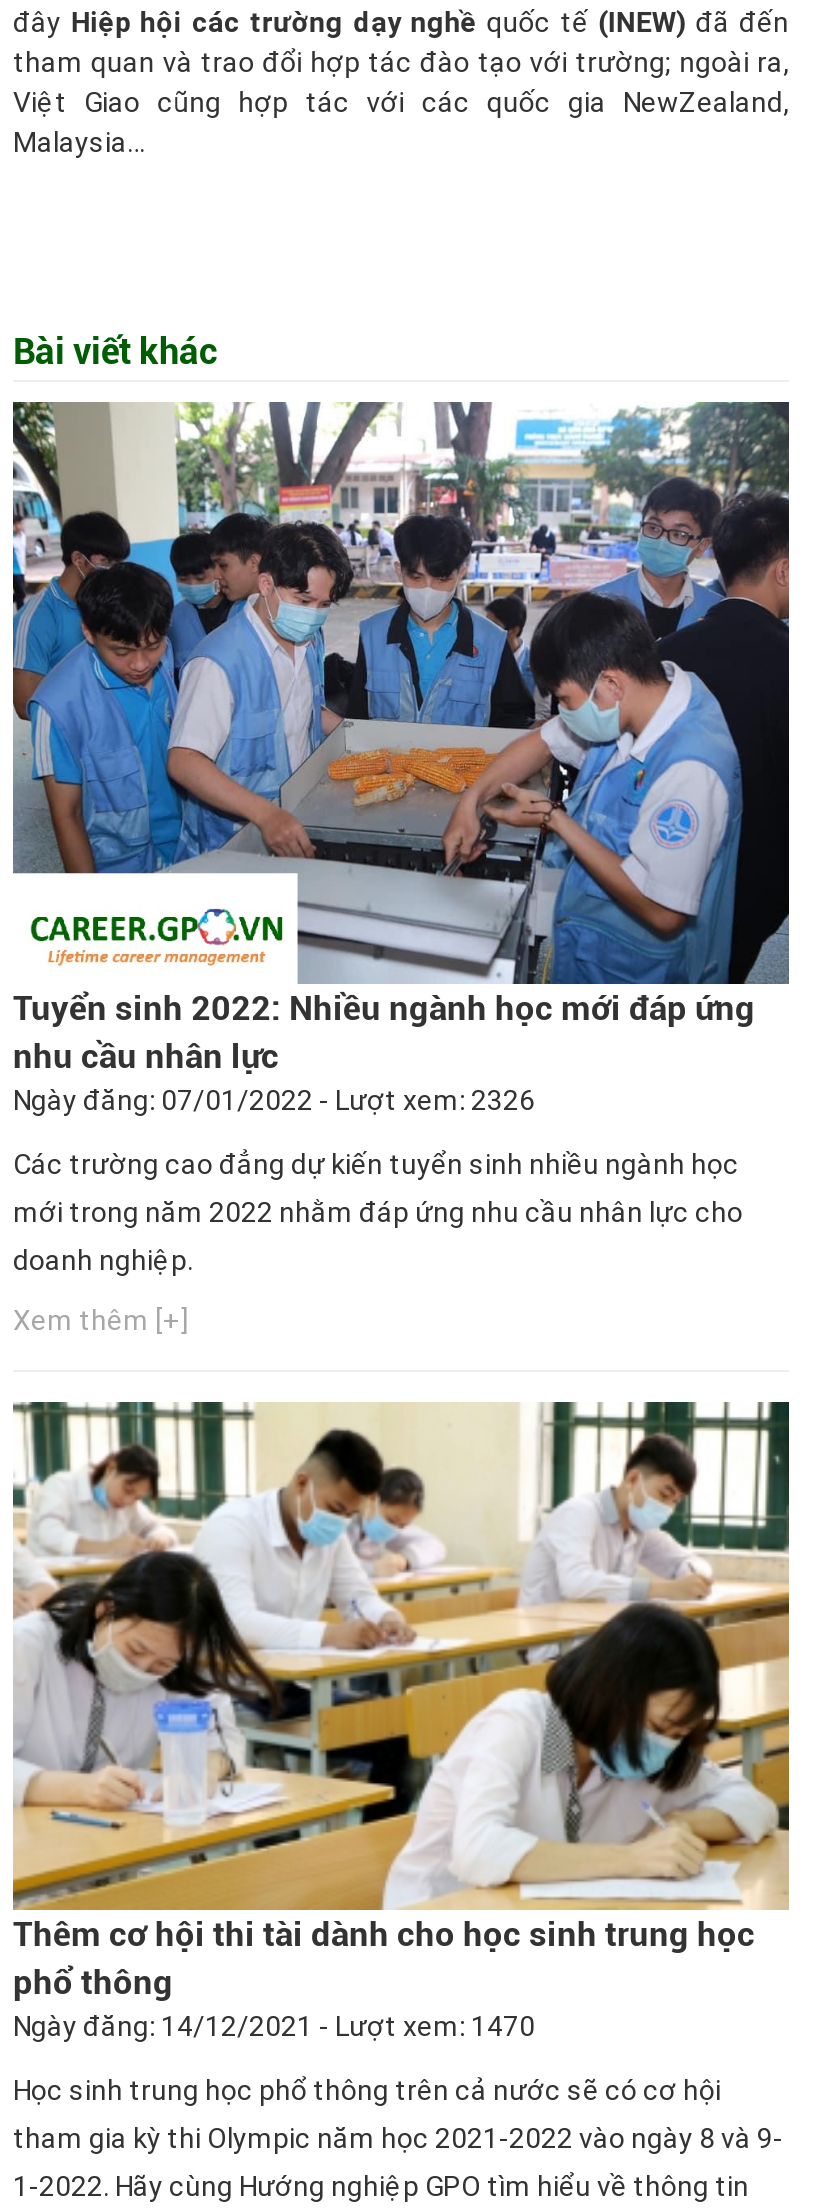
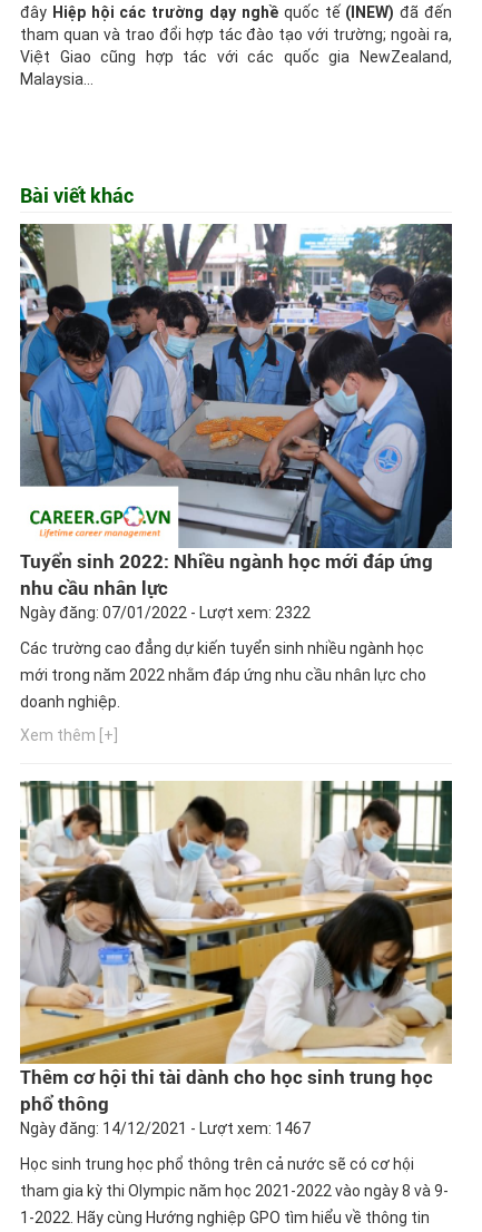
- Ngày đăng: 07/01/2022 - Lượt xem: 2326
+ Ngày đăng: 07/01/2022 - Lượt xem: 2322

- Ngày đăng: 14/12/2021 - Lượt xem: 1470
+ Ngày đăng: 14/12/2021 - Lượt xem: 1467
